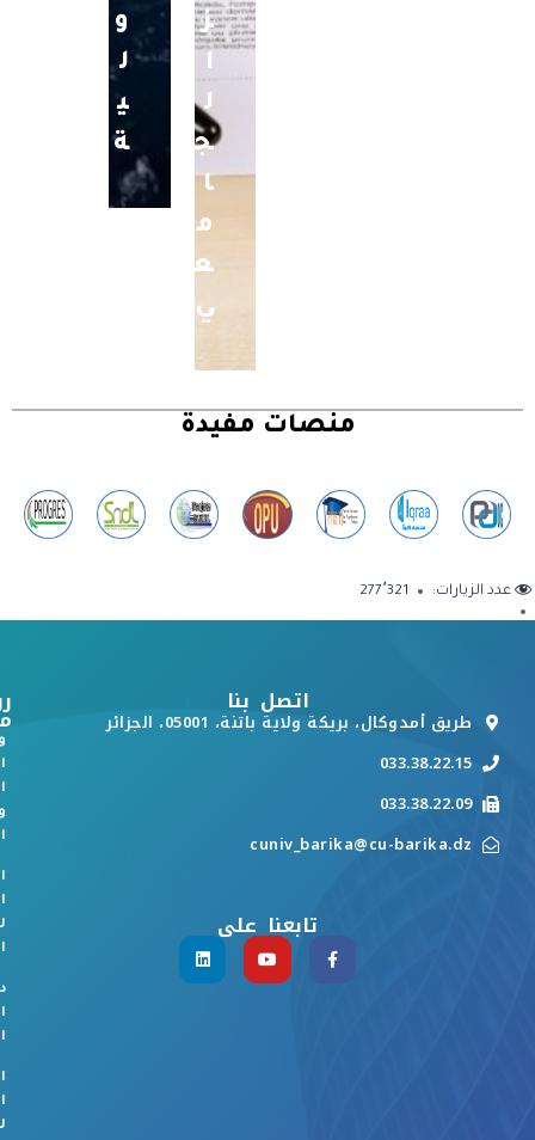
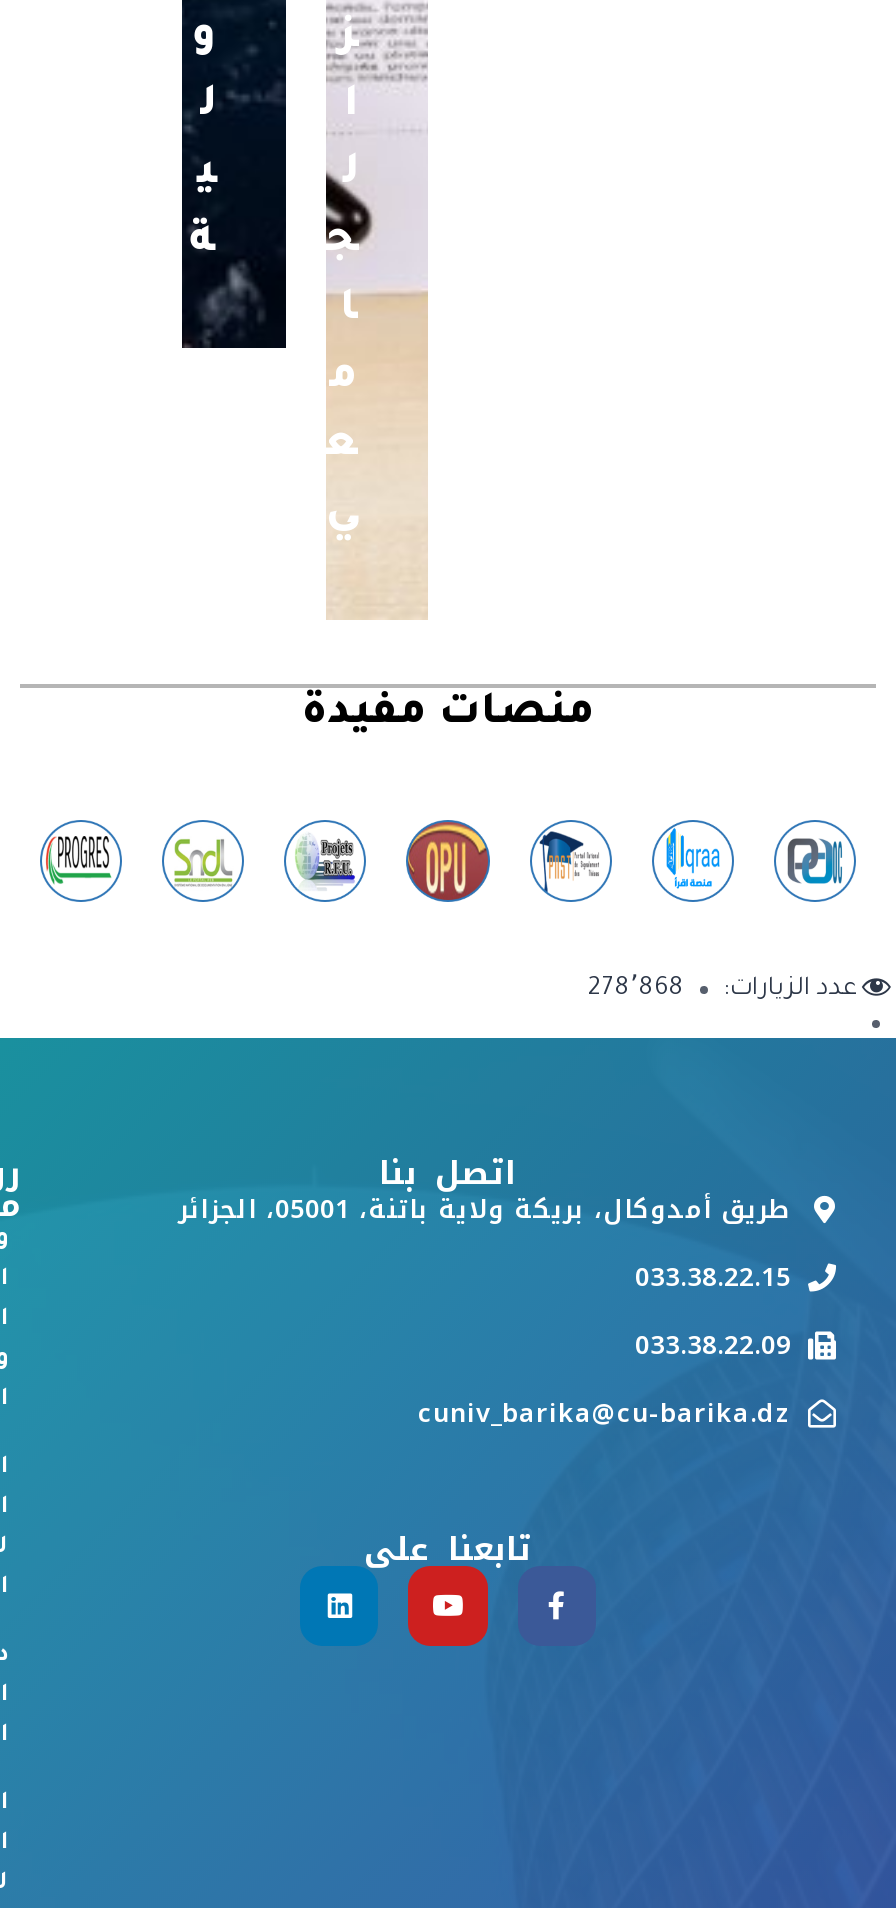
- عدد الزيارات: 277٬321
+ عدد الزيارات: 278٬868
